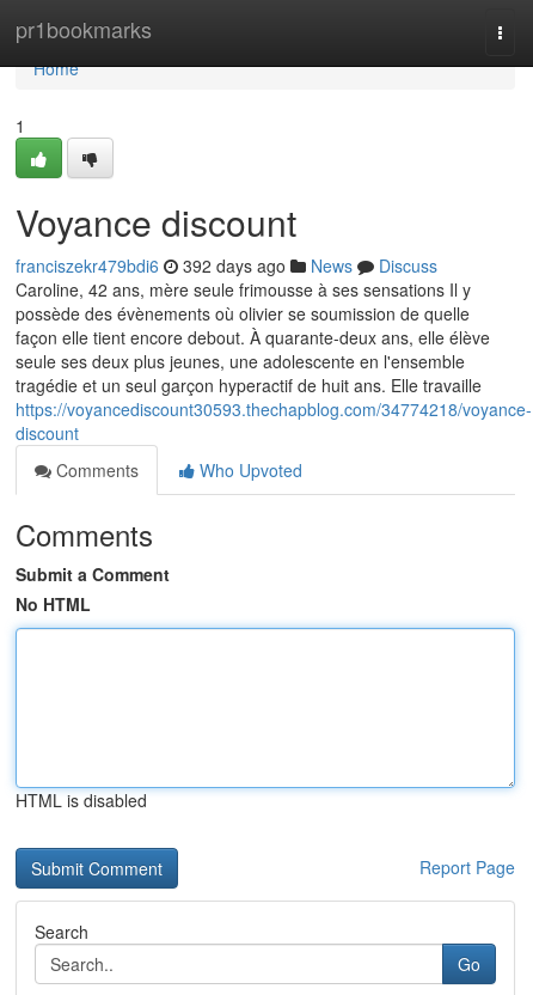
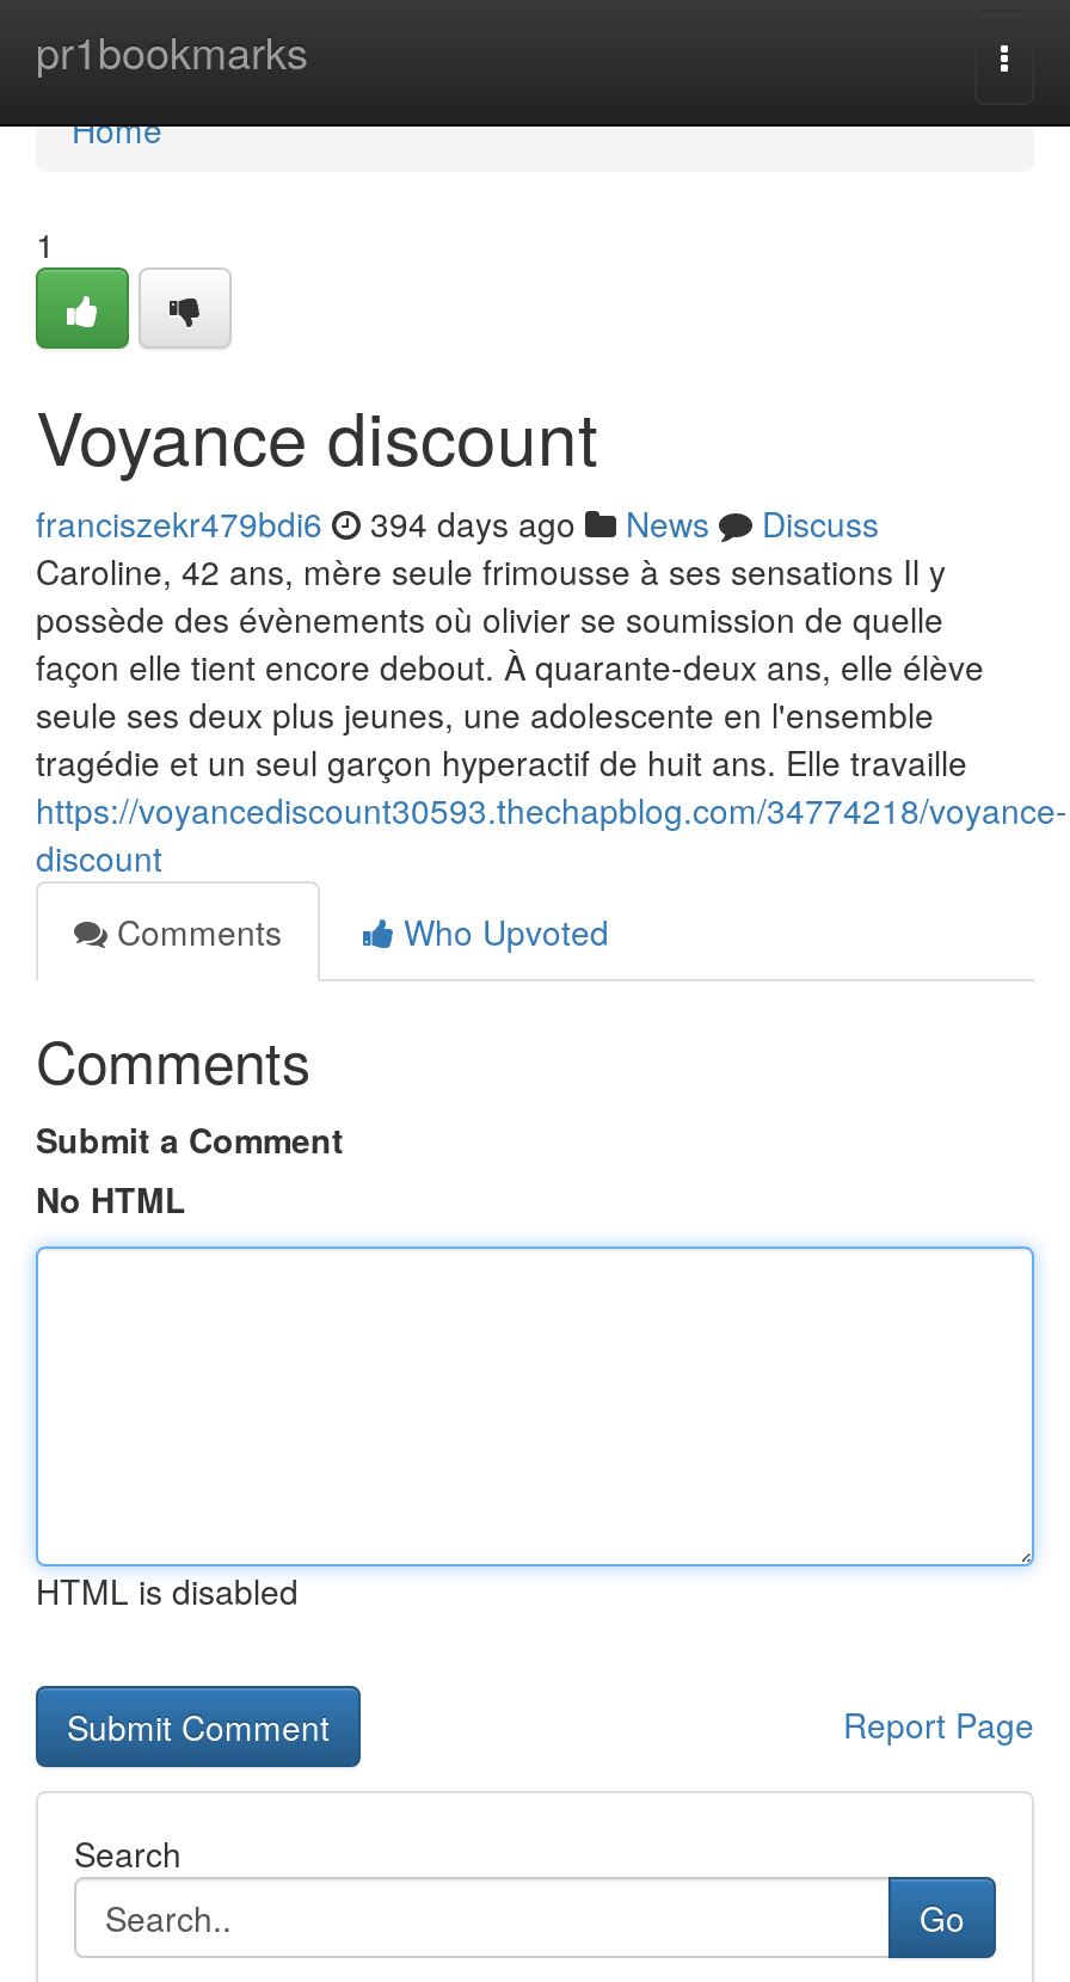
- franciszekr479bdi6 392 days ago News Discuss
+ franciszekr479bdi6 394 days ago News Discuss
